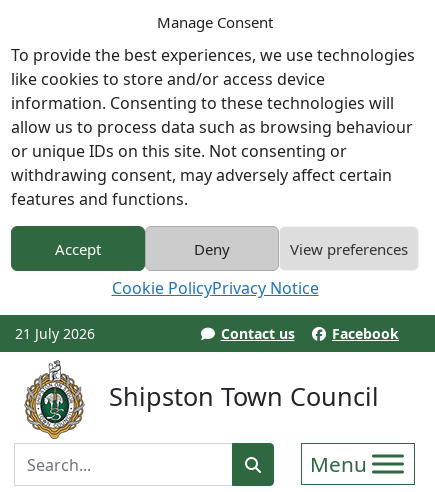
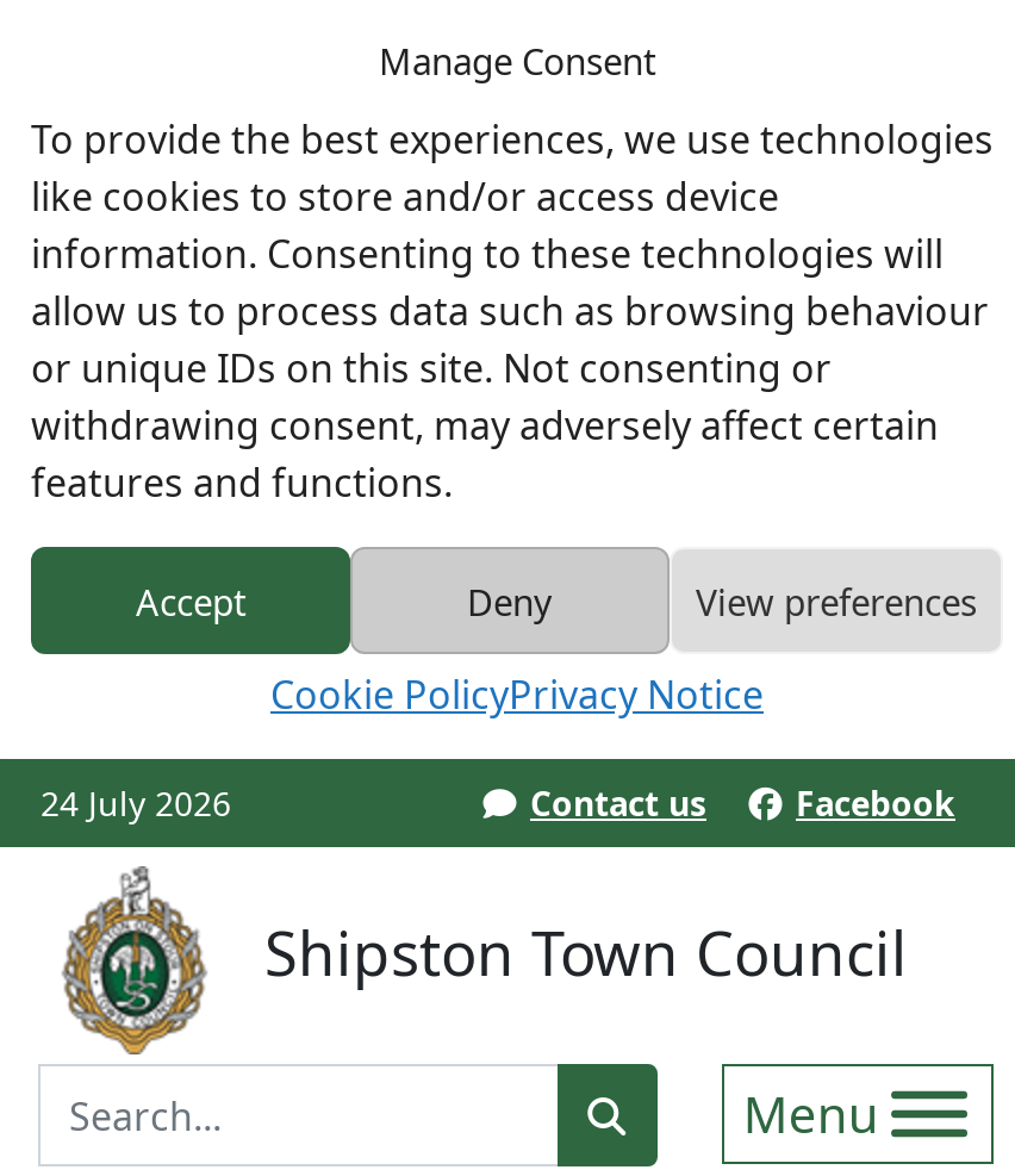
- 21 July 2026
+ 24 July 2026
